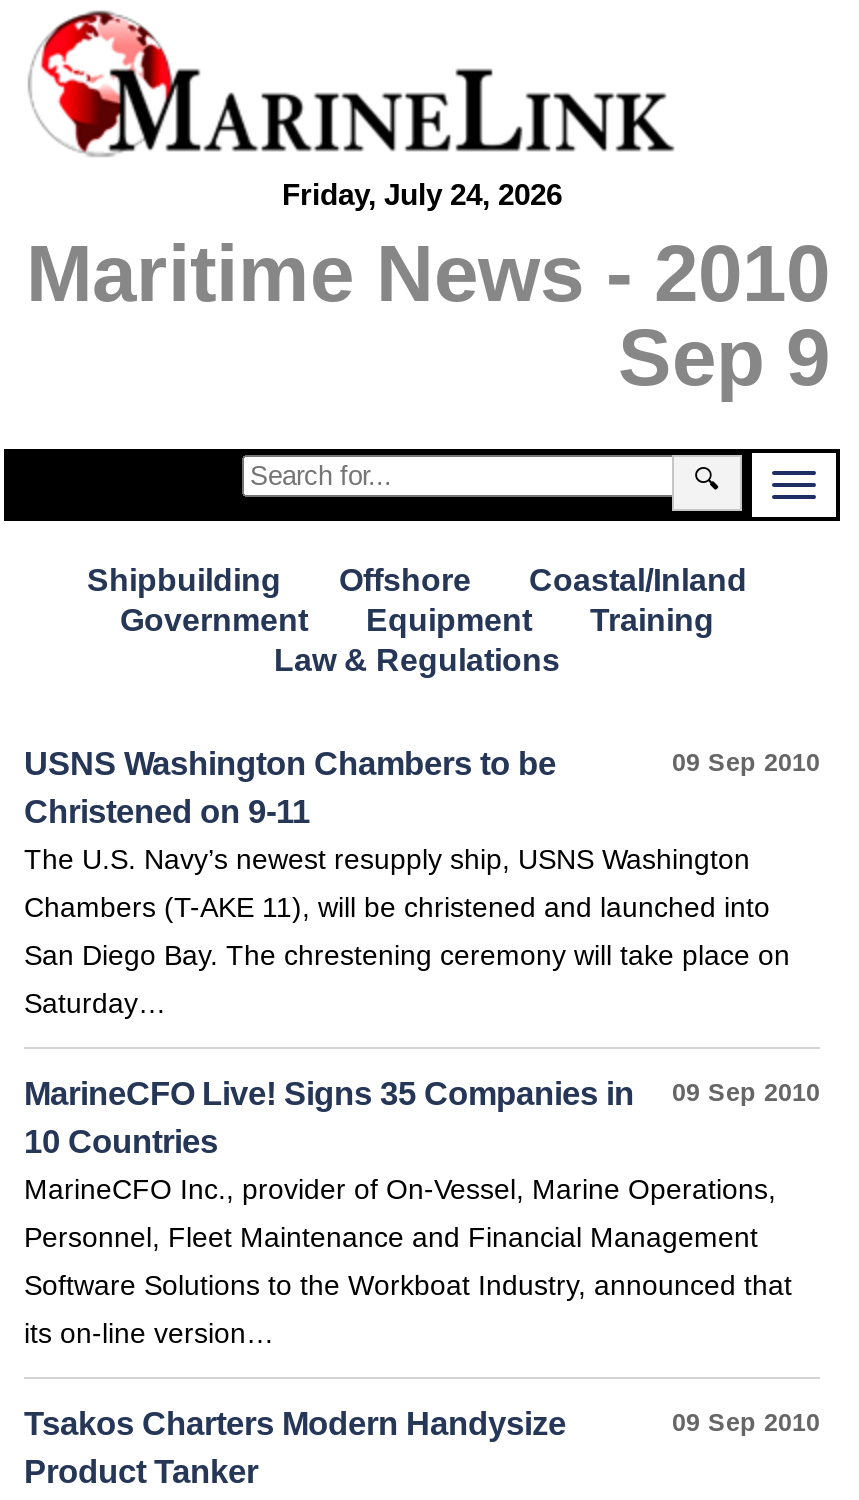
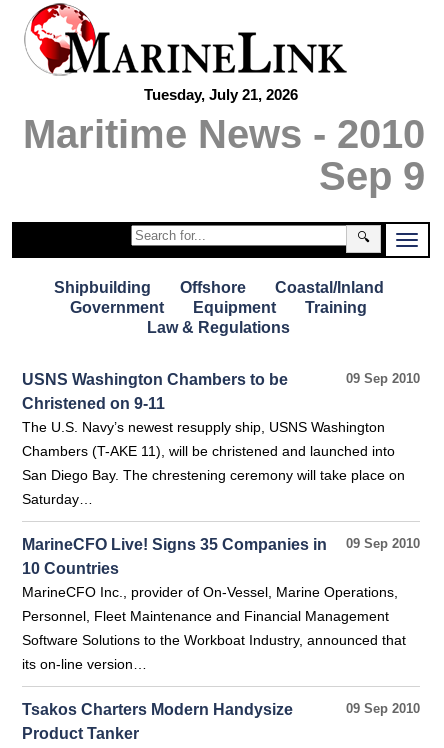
- Friday, July 24, 2026
+ Tuesday, July 21, 2026
